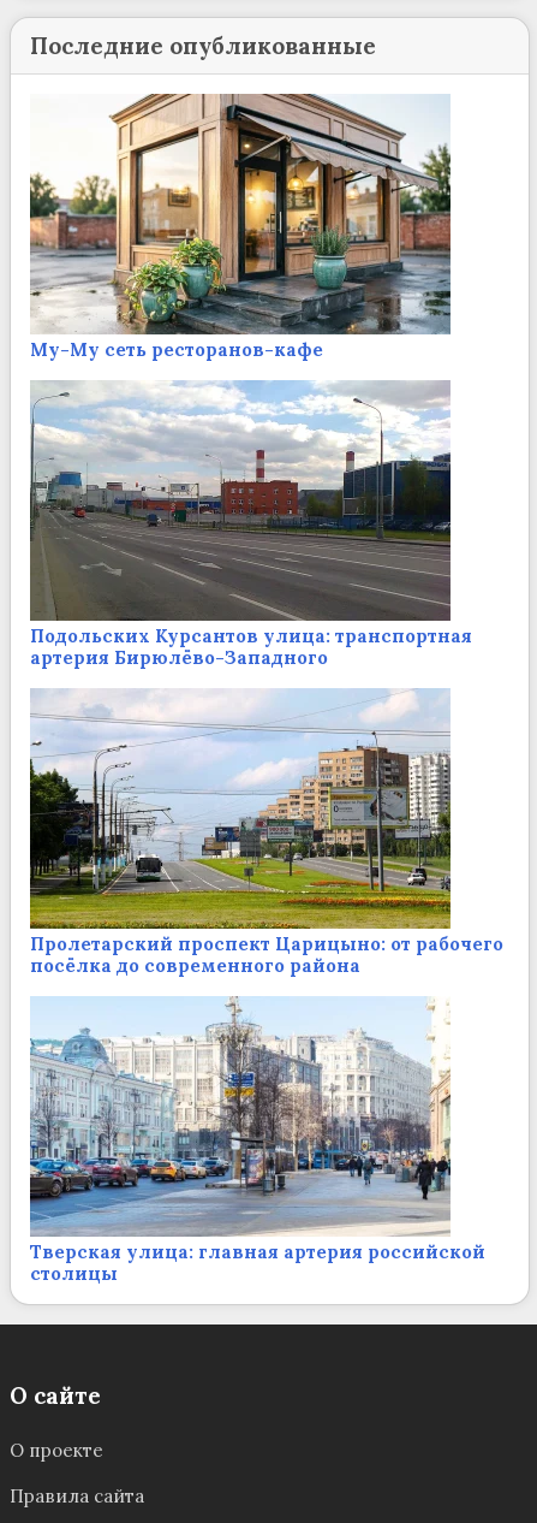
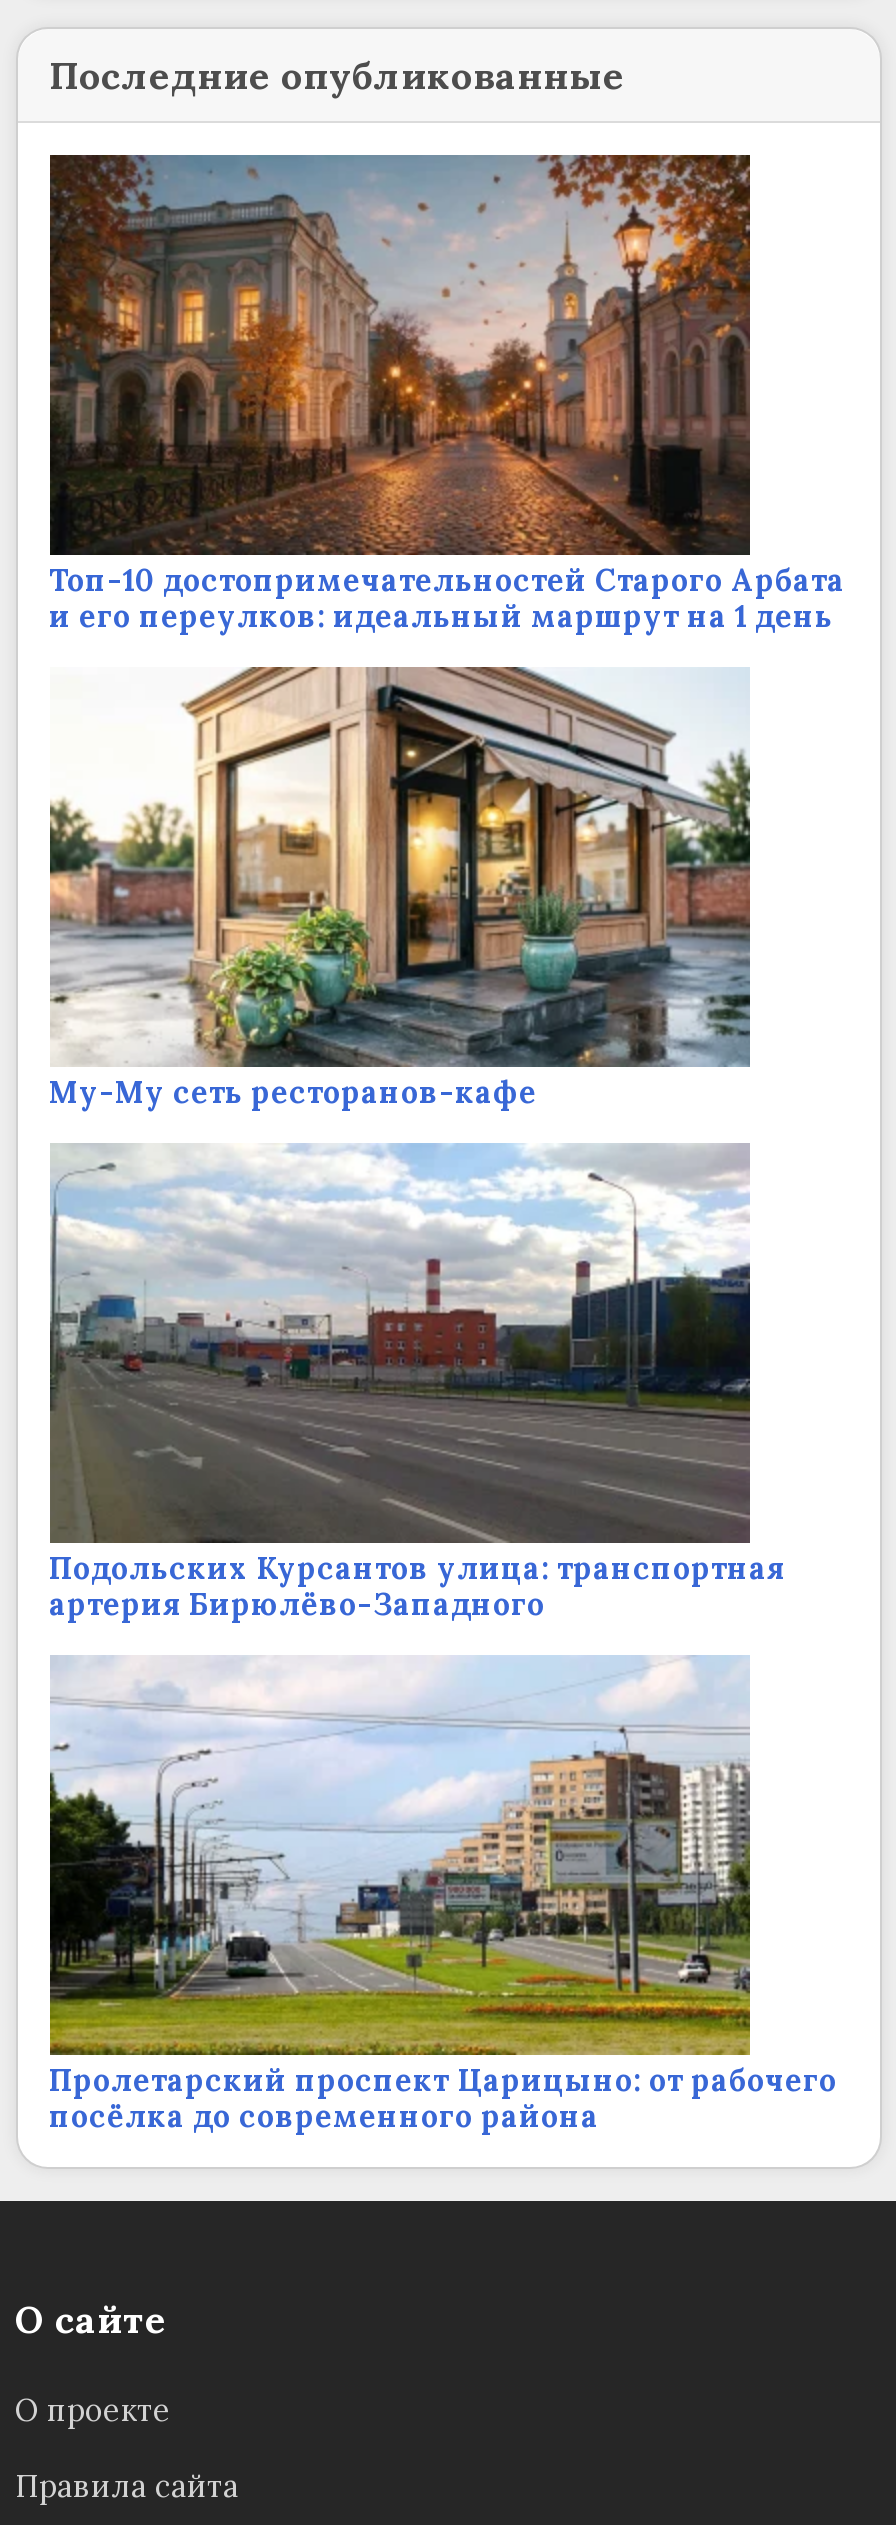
+ [image]
+ Топ-10 достопримечательностей Старого Арбата
+ и его переулков: идеальный маршрут на 1 день

moved down: [image] | Му-Му сеть ресторанов-кафе | Подольских Курсантов улица: транспортная | артерия Бирюлёво-Западного | Пролетарский проспект Царицыно: от рабочего | посёлка до современного района

- [image]
- Тверская улица: главная артерия российской
- столицы
